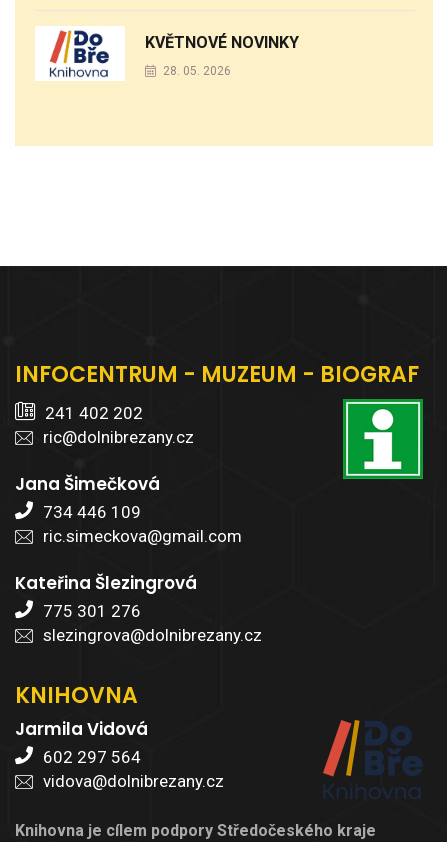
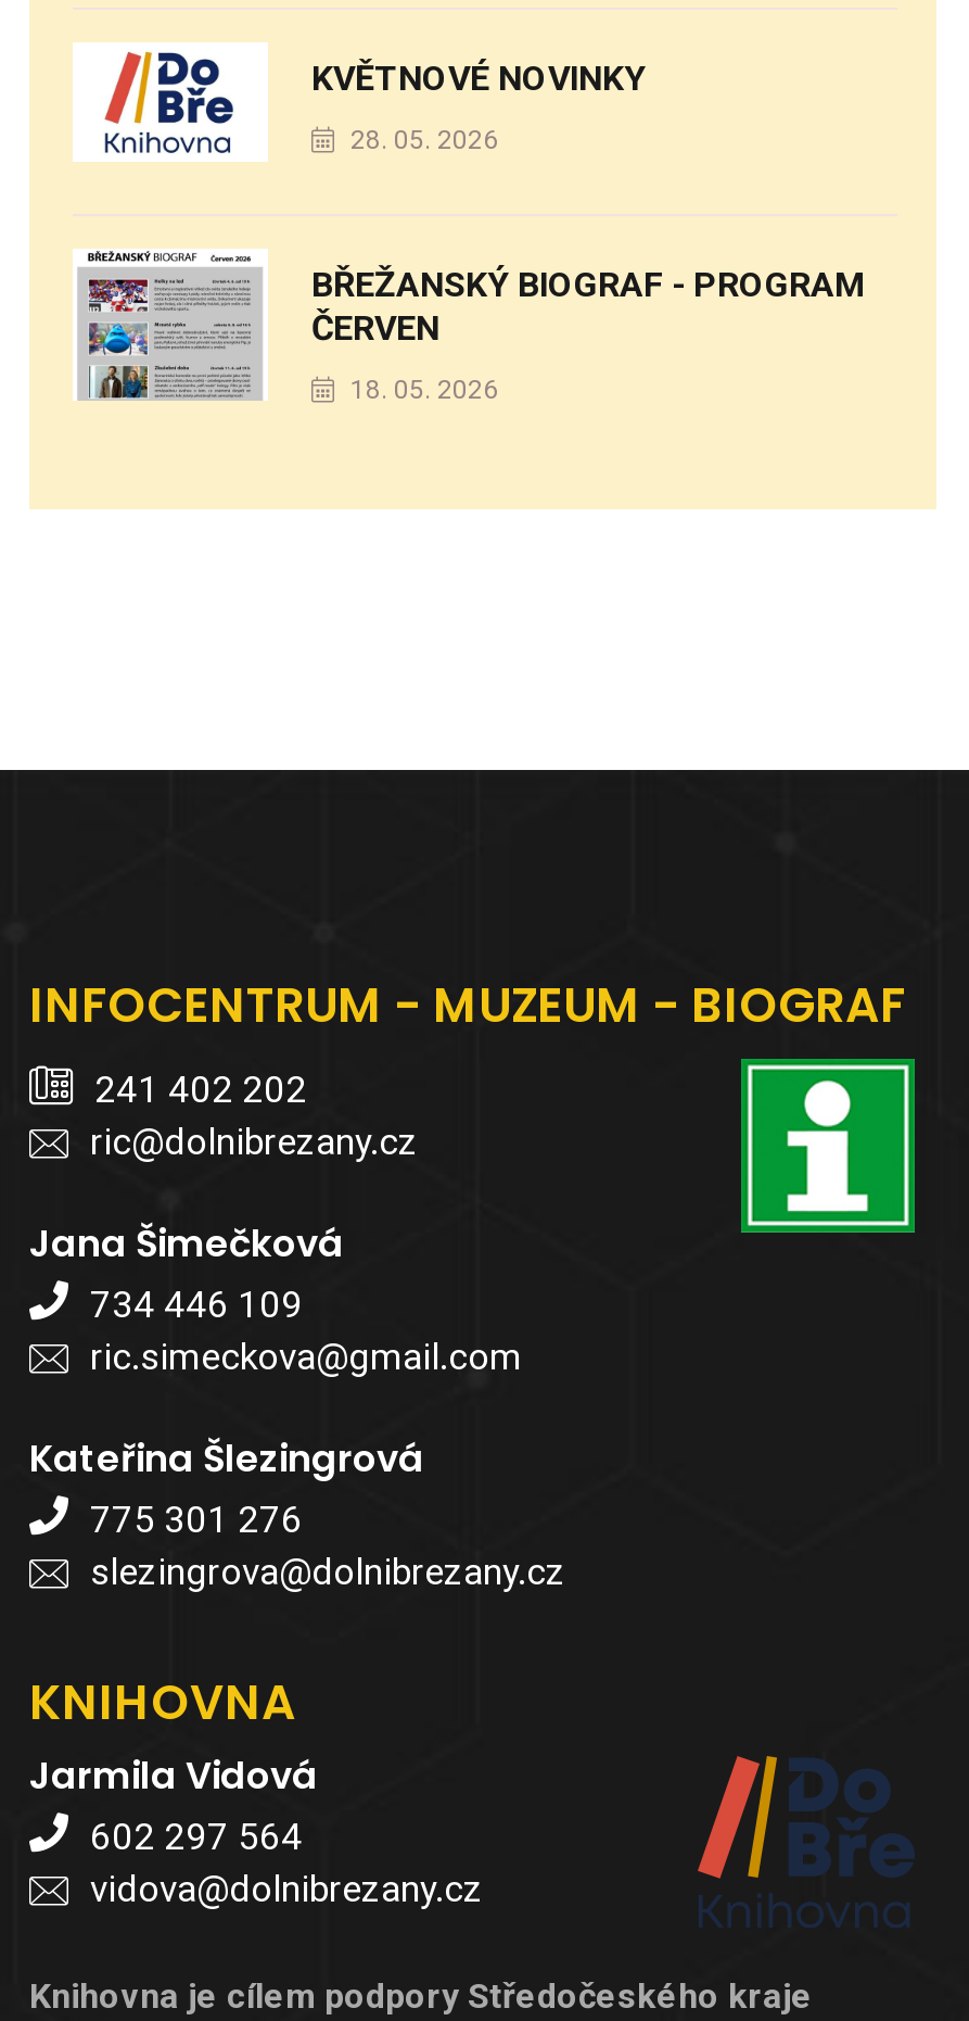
+ [image]
+ BŘEŽANSKÝ BIOGRAF - PROGRAM
+ ČERVEN
+ 18. 05. 2026
